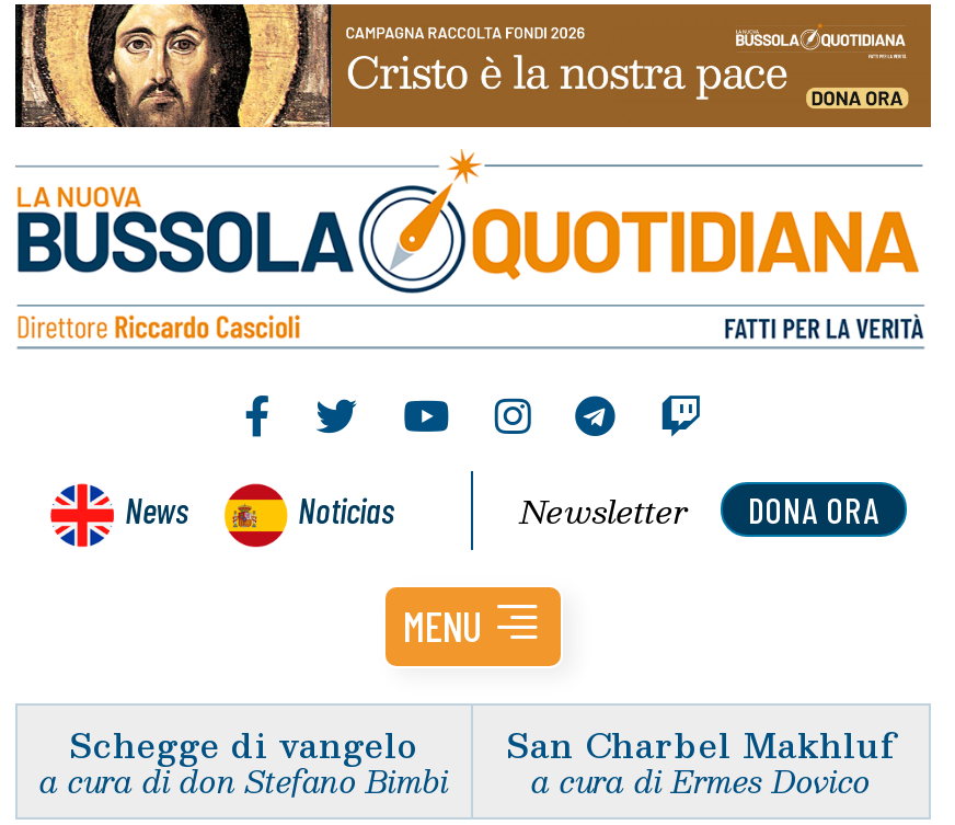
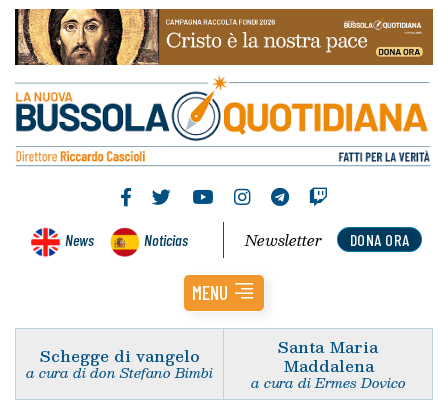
- San Charbel Makhluf
+ Santa Maria
+ Maddalena
